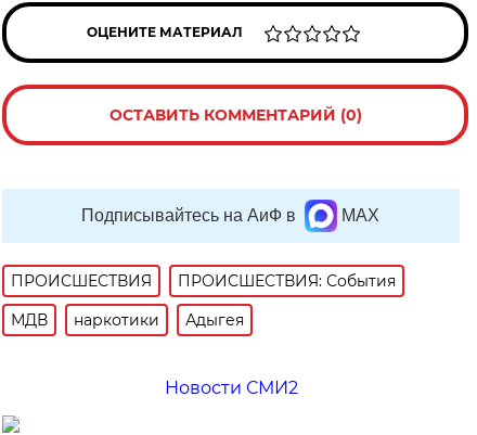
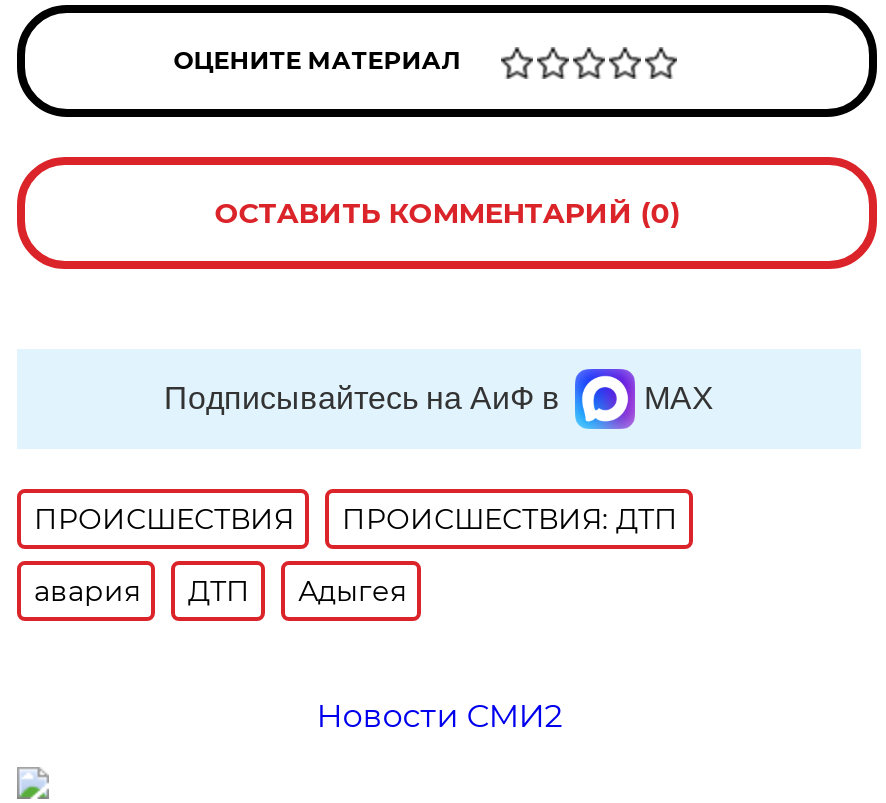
- ПРОИСШЕСТВИЯ: События
+ ПРОИСШЕСТВИЯ: ДТП

- МДВ
- наркотики
+ авария
+ ДТП
